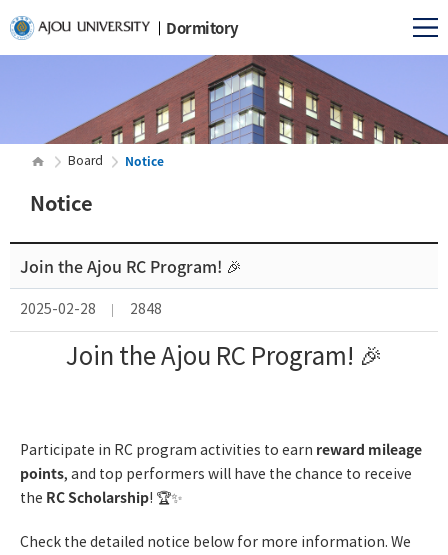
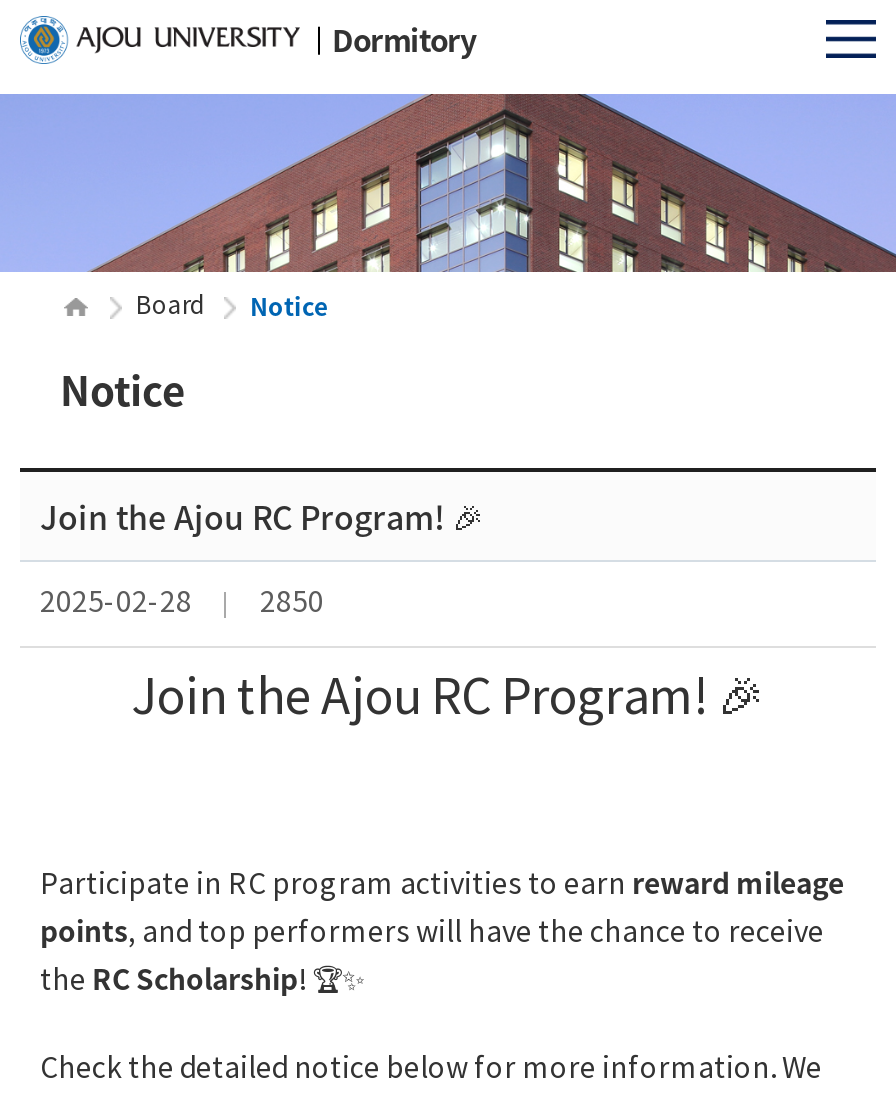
- 2848
+ 2850
